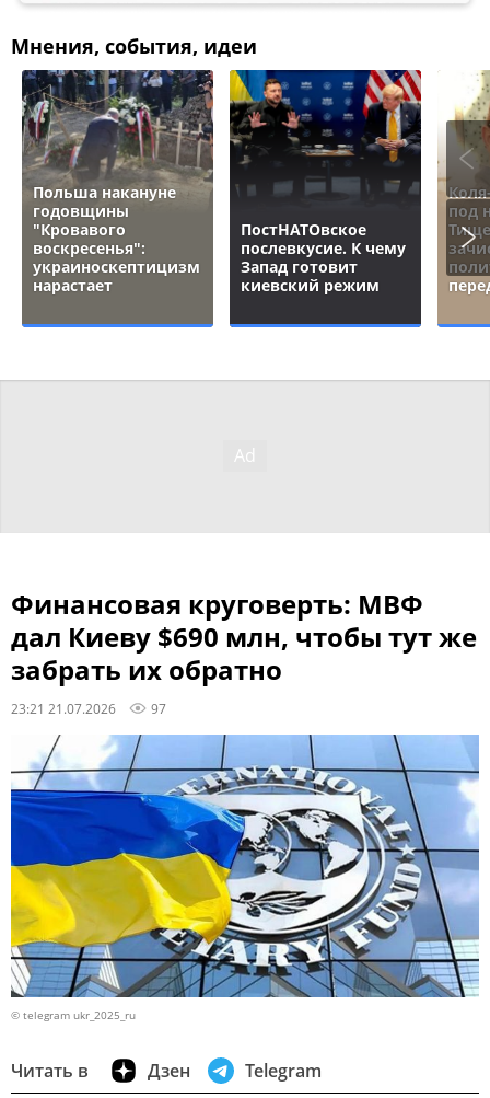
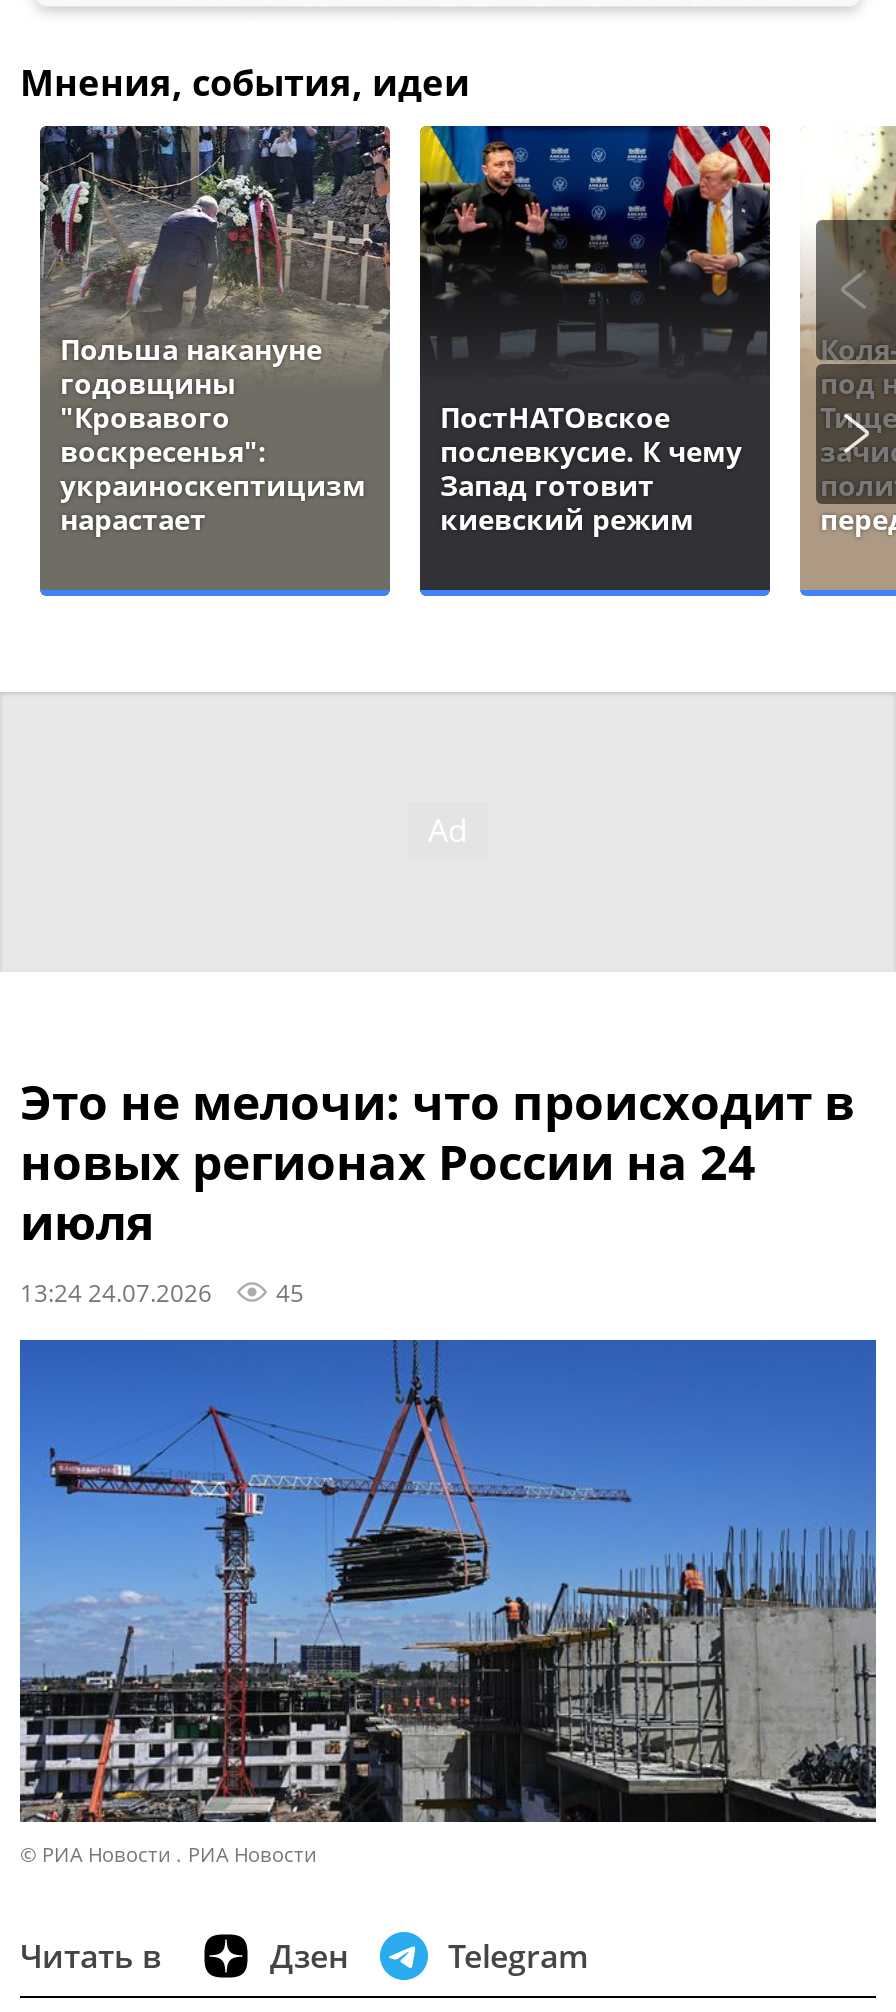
- Финансовая круговерть: МВФ
- дал Киеву $690 млн, чтобы тут же
- забрать их обратно
- 23:21 21.07.2026
- 97
+ Это не мелочи: что происходит в
+ новых регионах России на 24
+ июля
+ 13:24 24.07.2026
+ 45

- [image]
- © telegram ukr_2025_ru
+ [image]
+ © РИА Новости . РИА Новости
